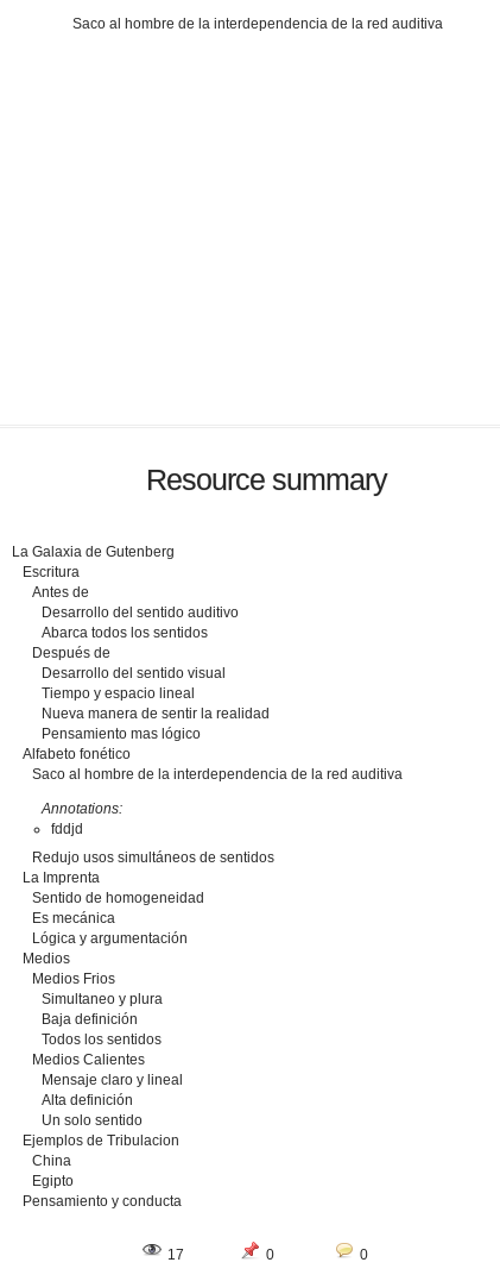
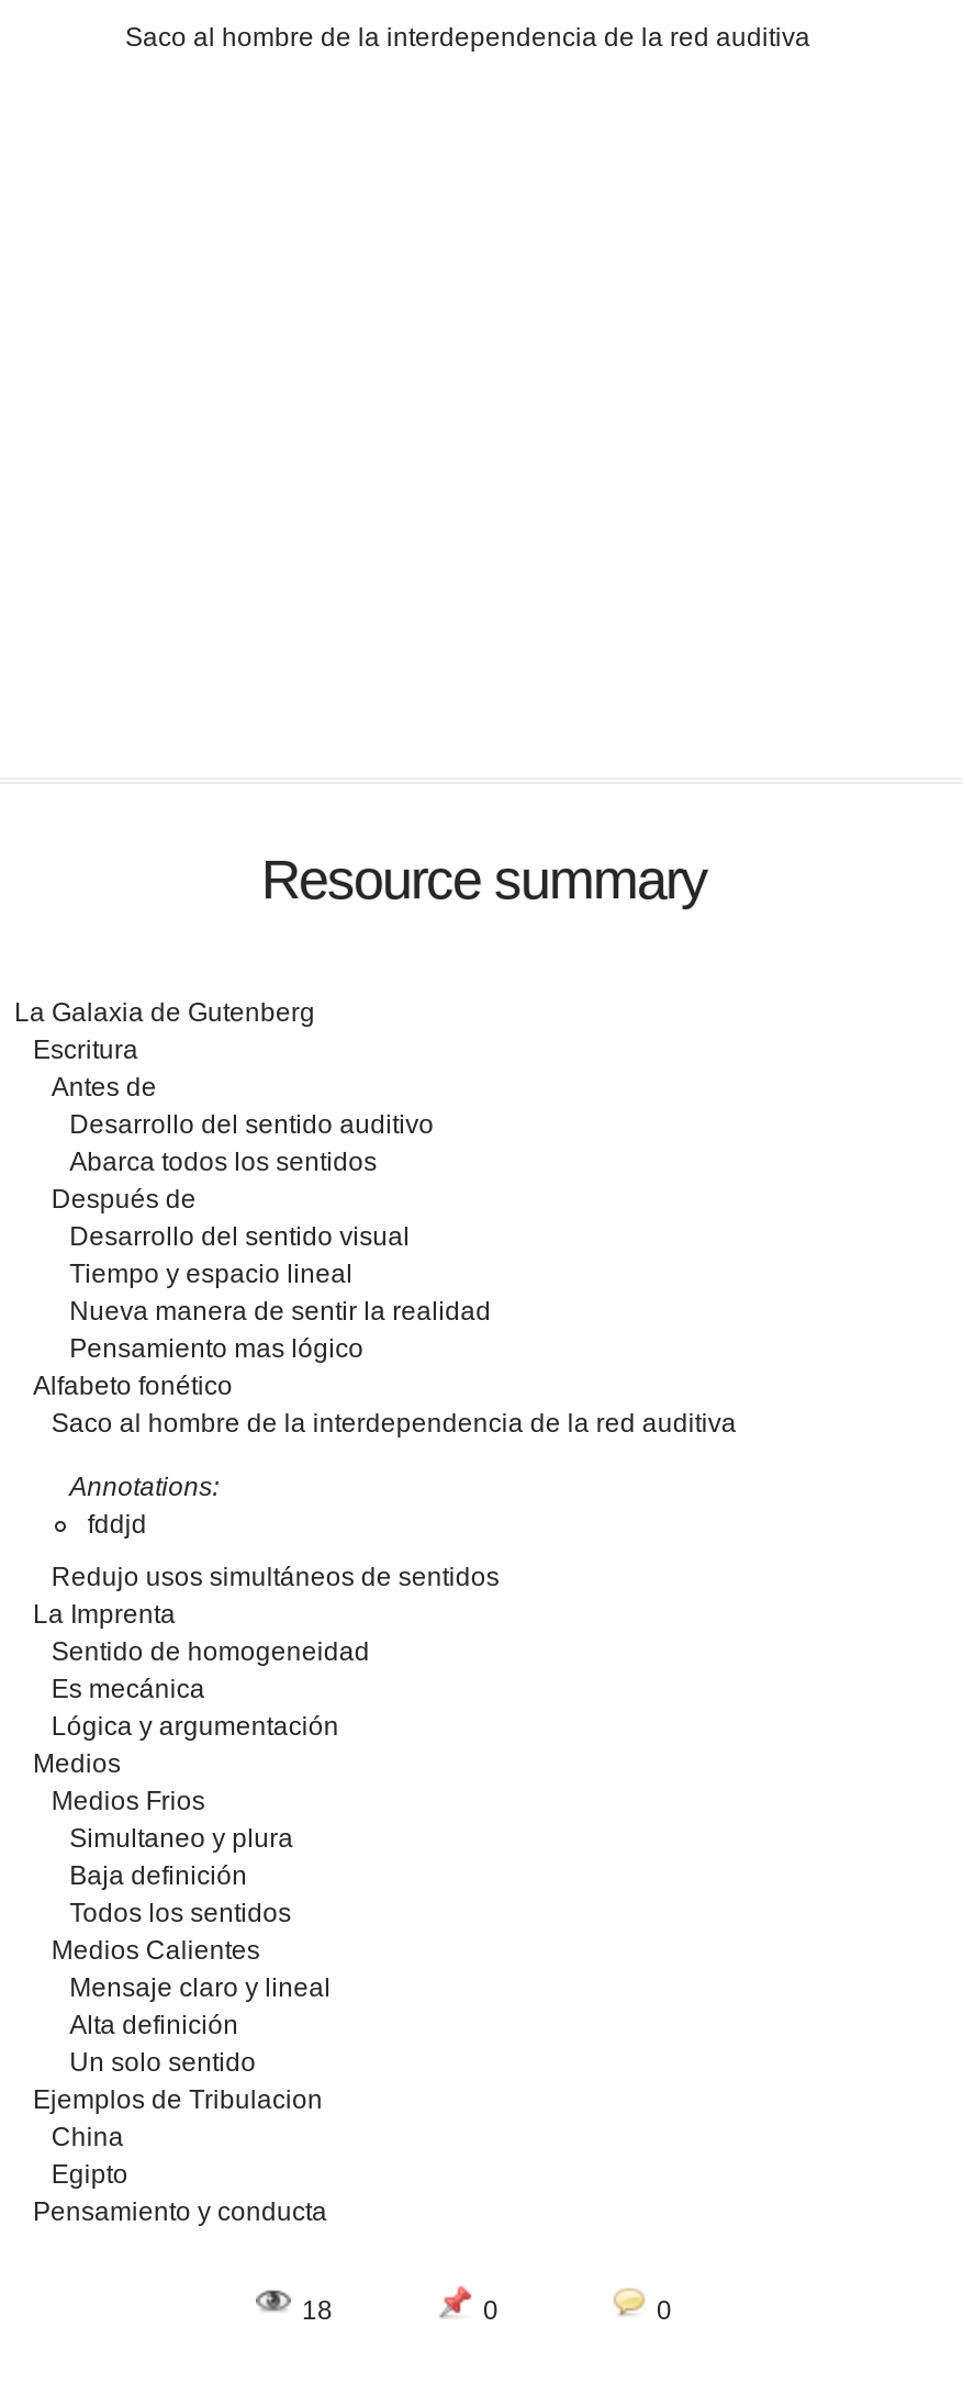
- 17
+ 18
